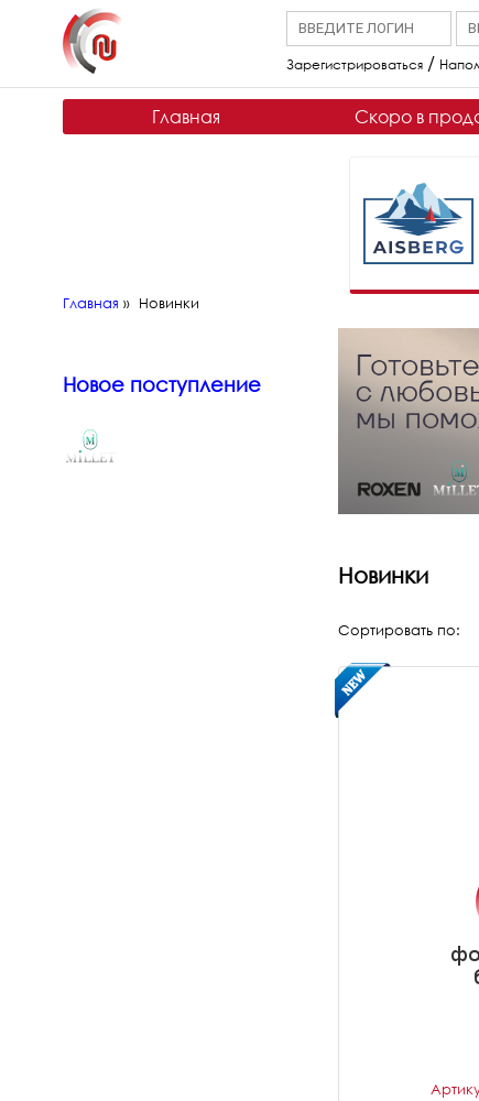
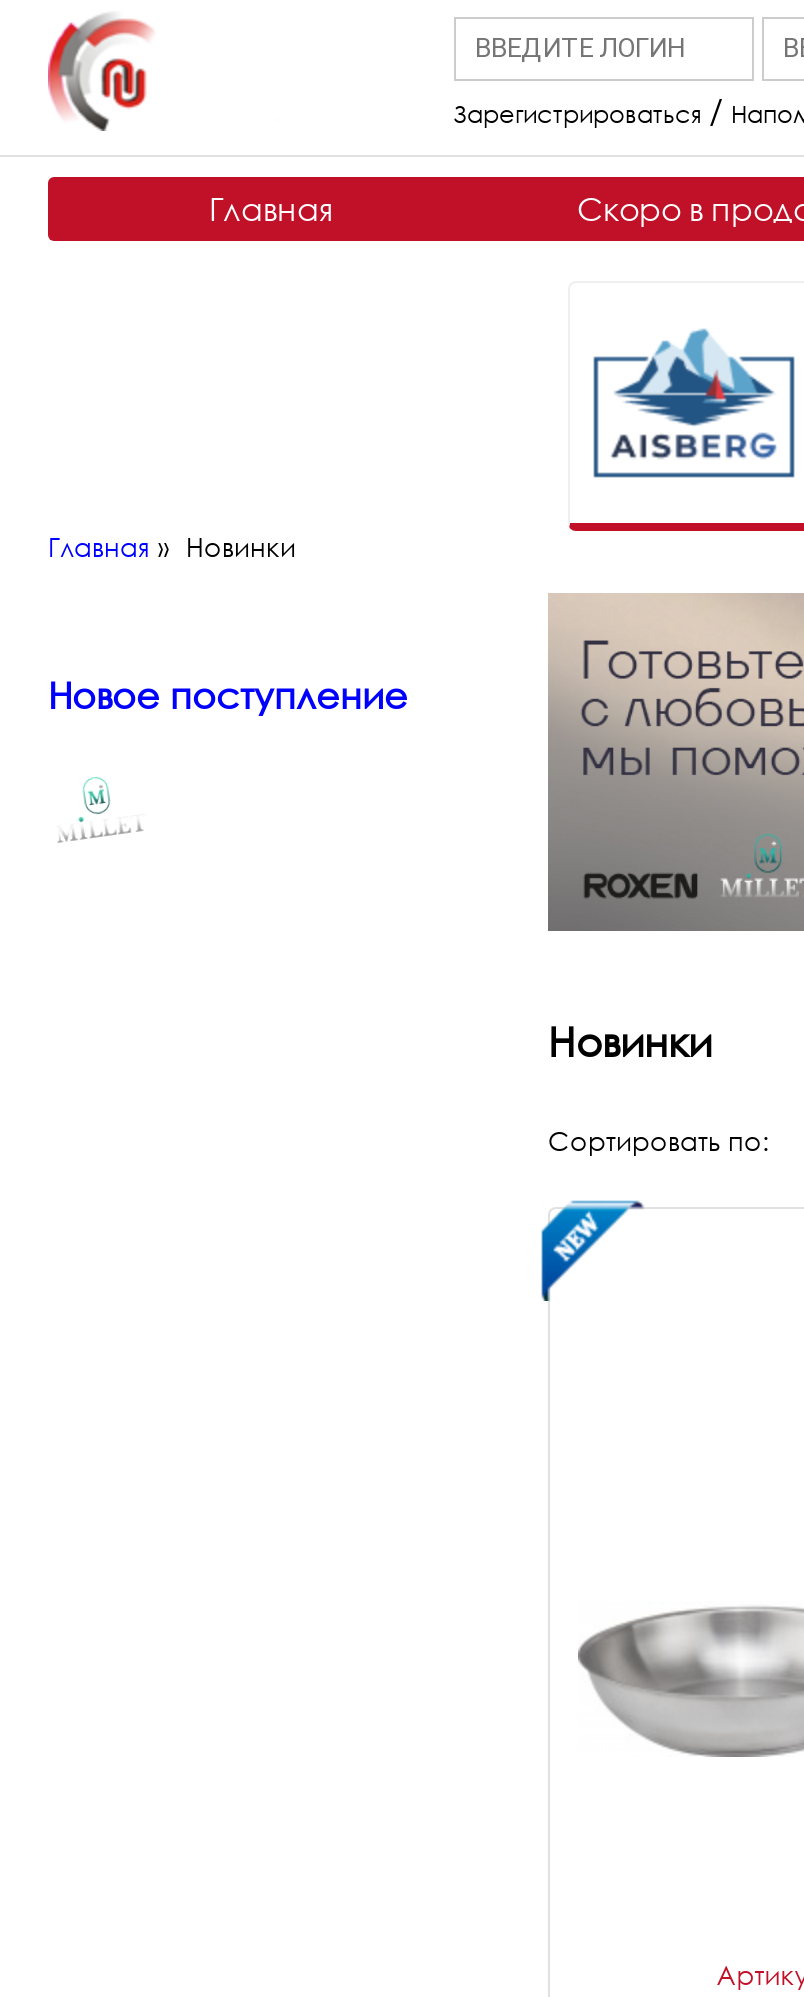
+ [image]
